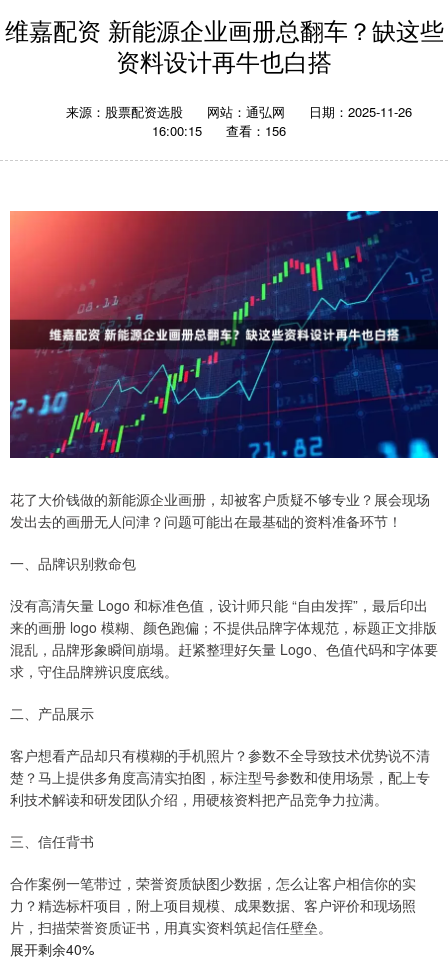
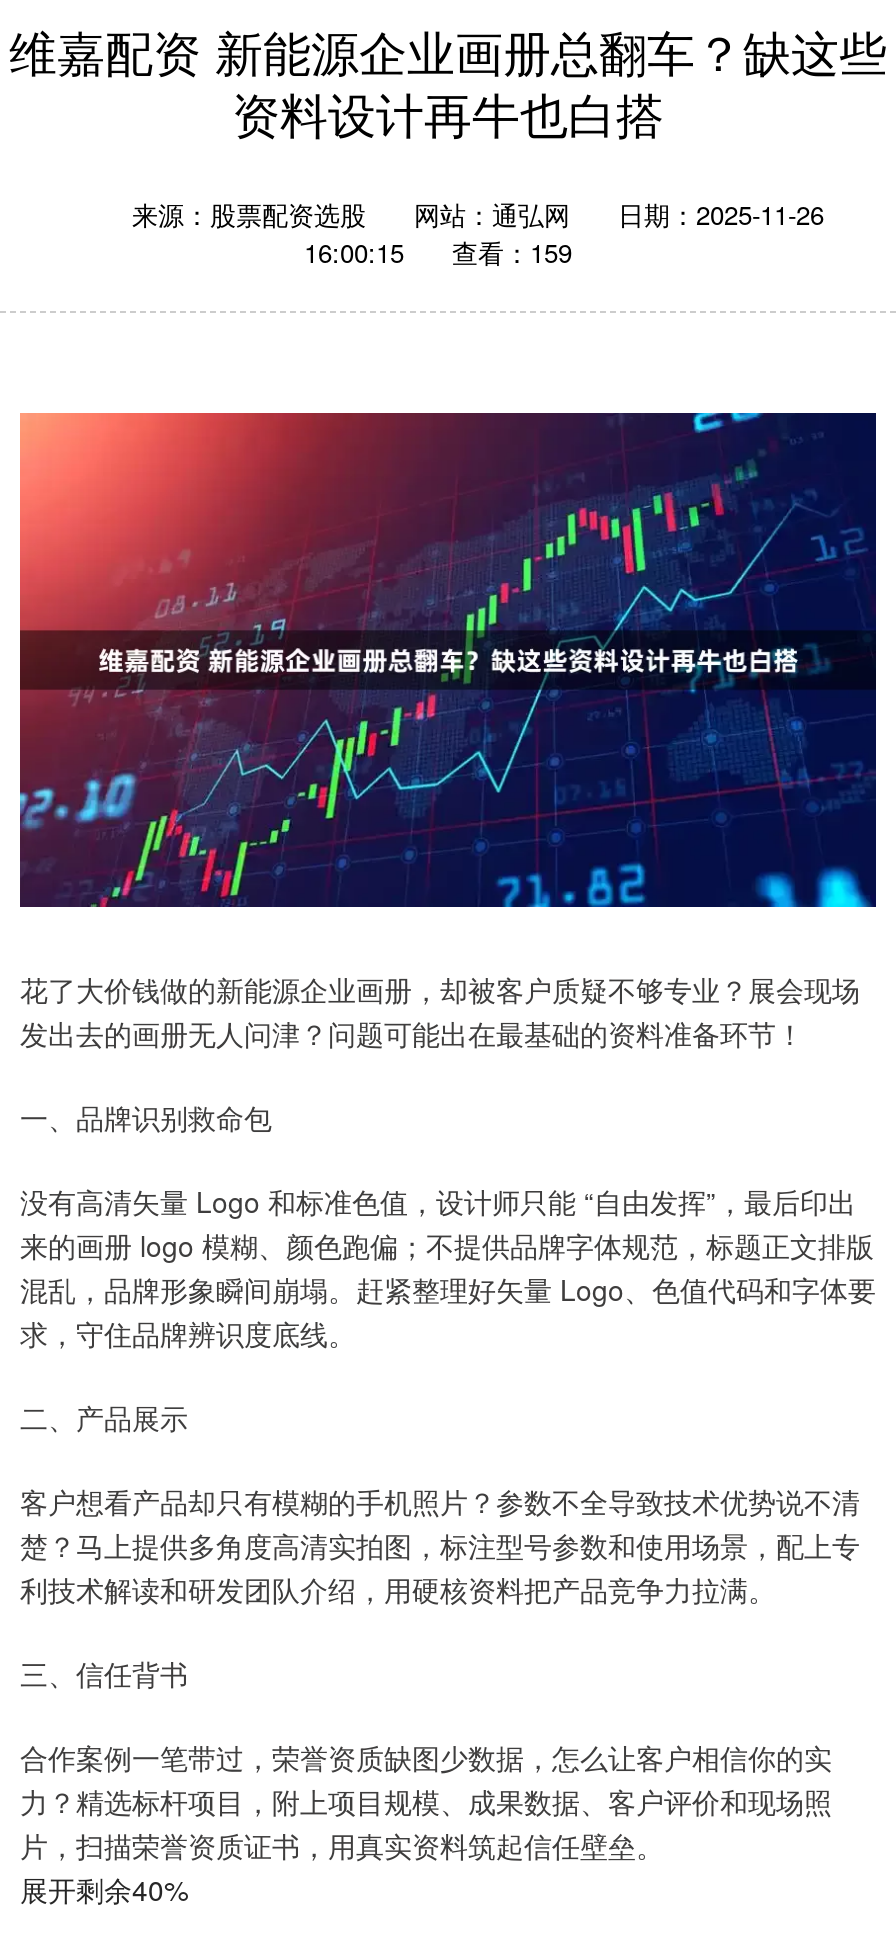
- 16:00:15 查看：156
+ 16:00:15 查看：159
